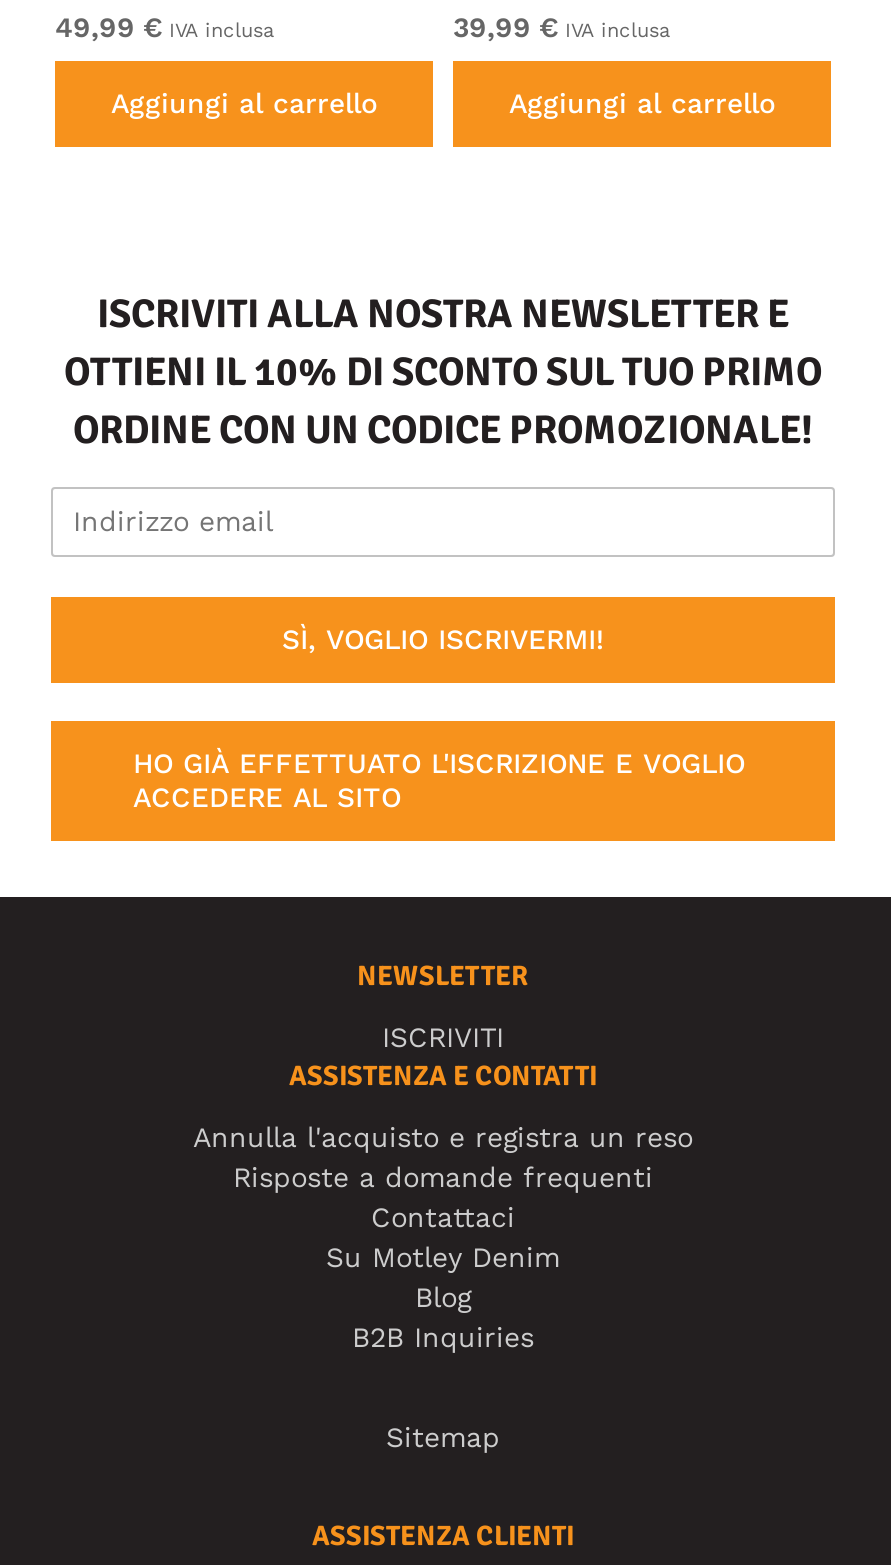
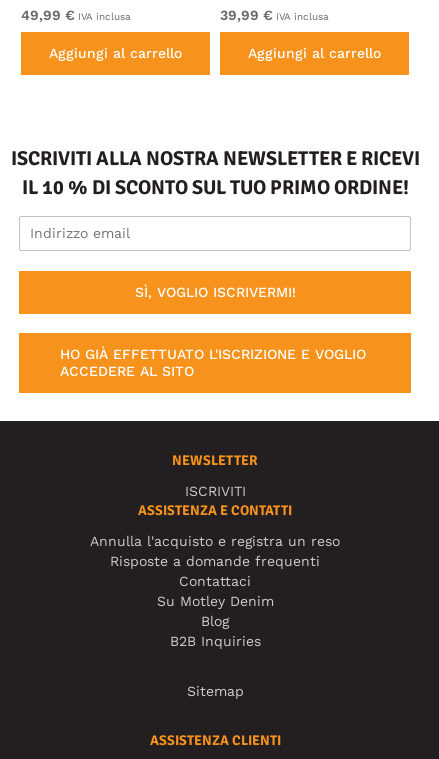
- ISCRIVITI ALLA NOSTRA NEWSLETTER E
- OTTIENI IL 10% DI SCONTO SUL TUO PRIMO
- ORDINE CON UN CODICE PROMOZIONALE!
+ ISCRIVITI ALLA NOSTRA NEWSLETTER E RICEVI
+ IL 10 % DI SCONTO SUL TUO PRIMO ORDINE!
